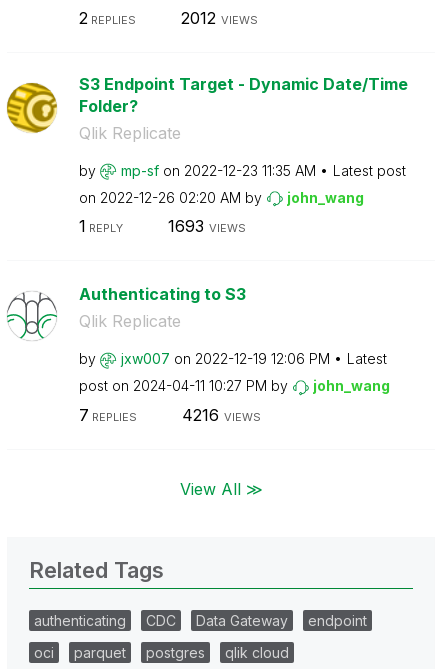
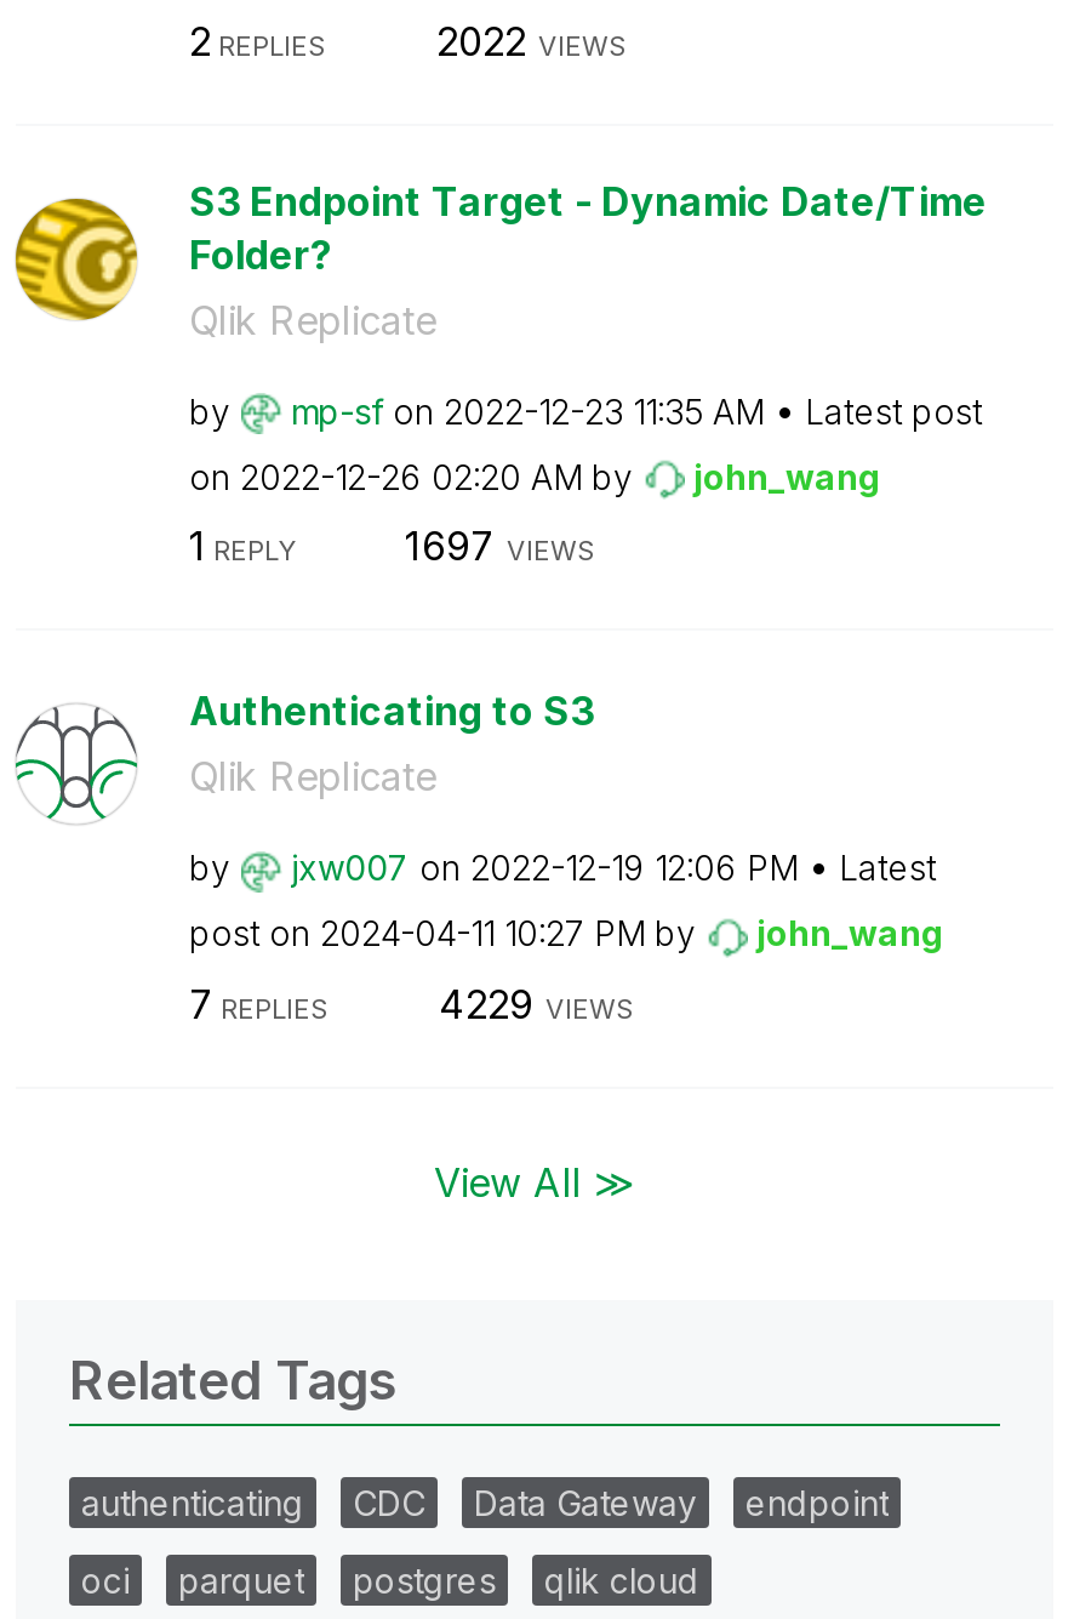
- 2012 VIEWS
+ 2022 VIEWS

- 1693 VIEWS
+ 1697 VIEWS

- 4216 VIEWS
+ 4229 VIEWS
